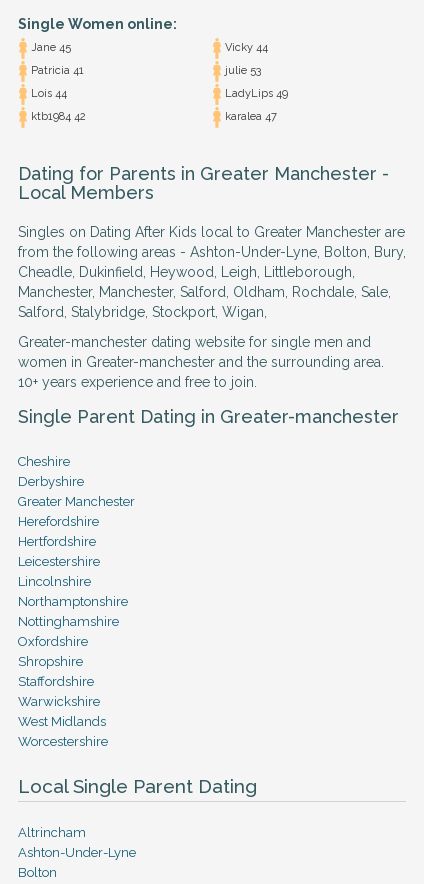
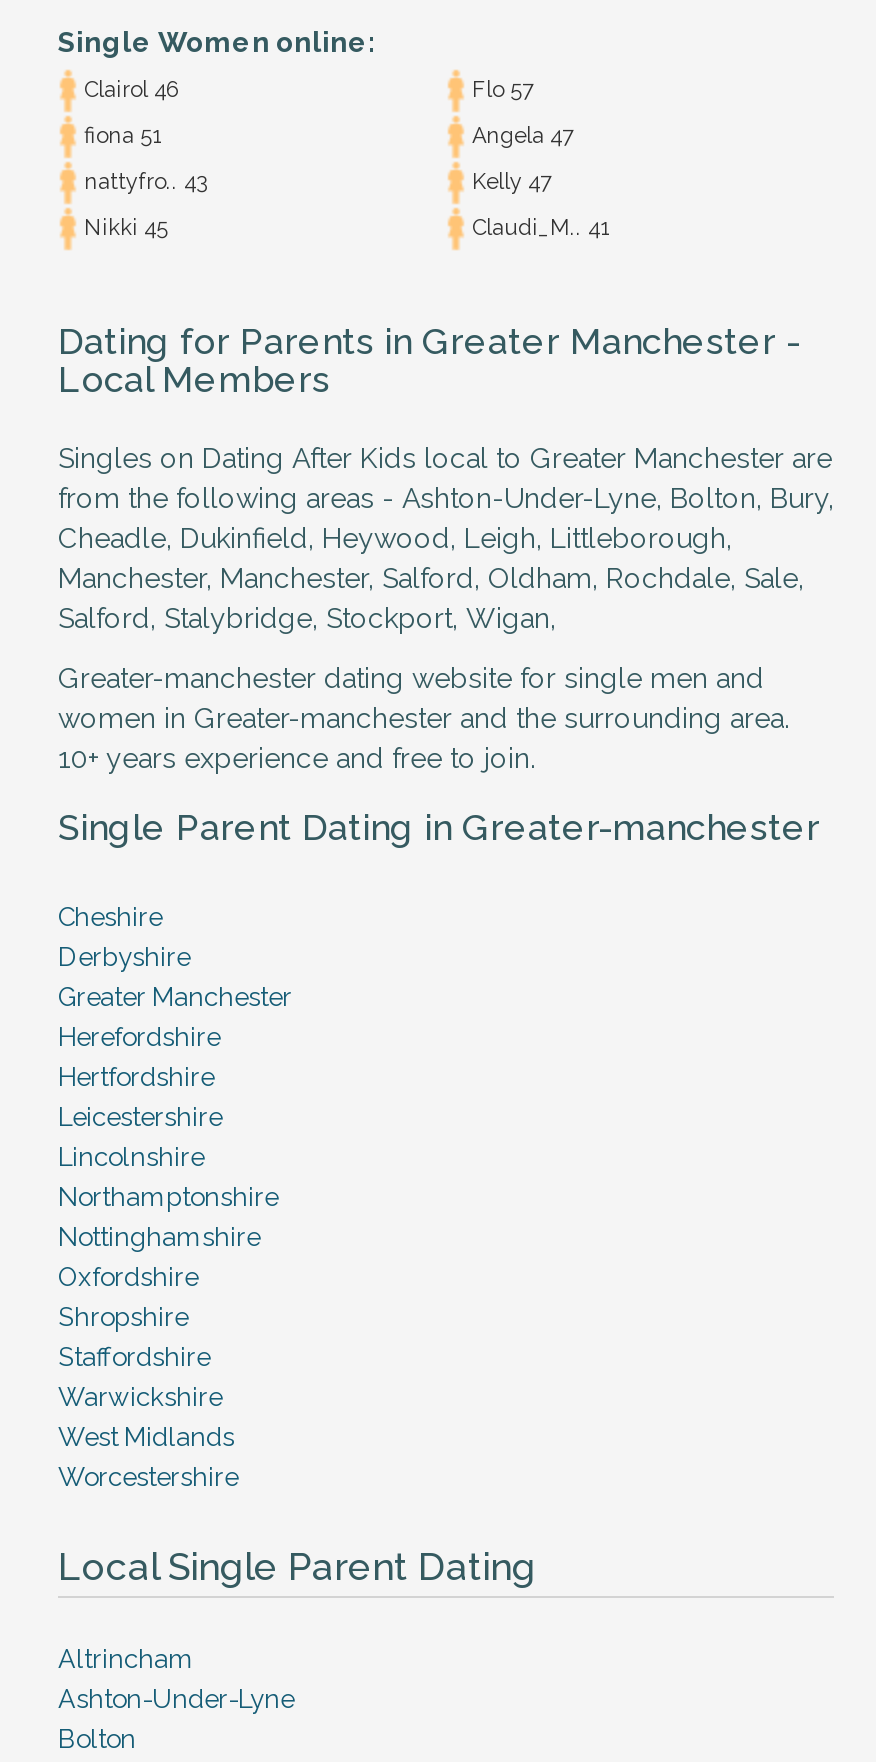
- Jane 45
- Vicky 44
+ Clairol 46
+ Flo 57

- Patricia 41
- julie 53
+ fiona 51
+ Angela 47

- Lois 44
- LadyLips 49
+ nattyfro.. 43
+ Kelly 47

- ktb1984 42
- karalea 47
+ Nikki 45
+ Claudi_M.. 41
